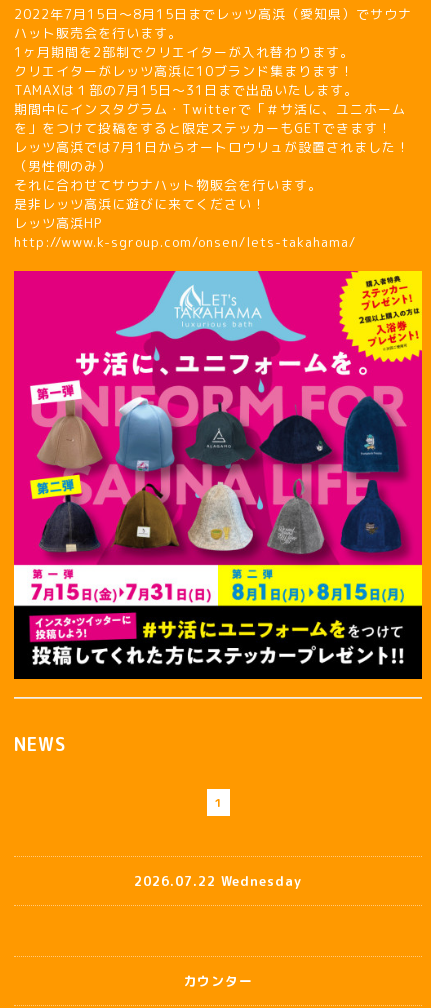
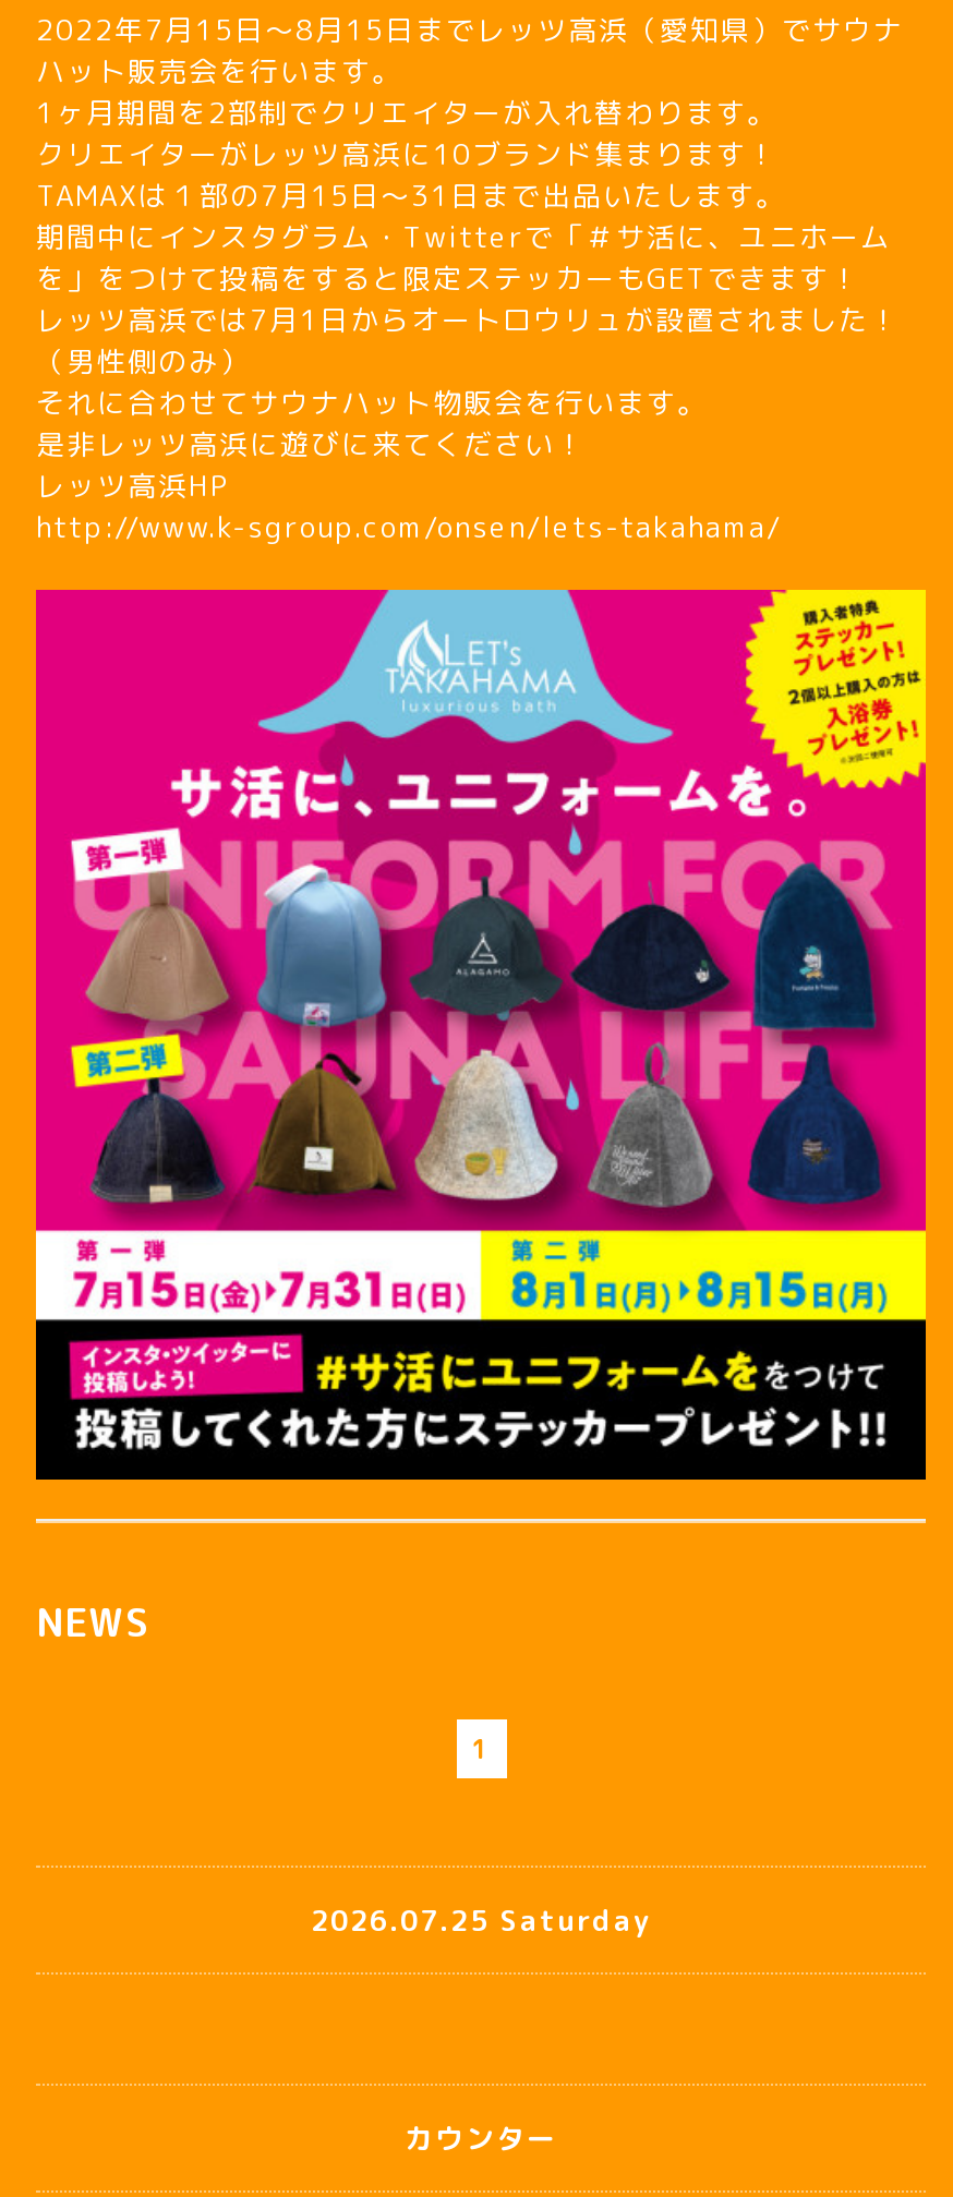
- 2026.07.22 Wednesday
+ 2026.07.25 Saturday
